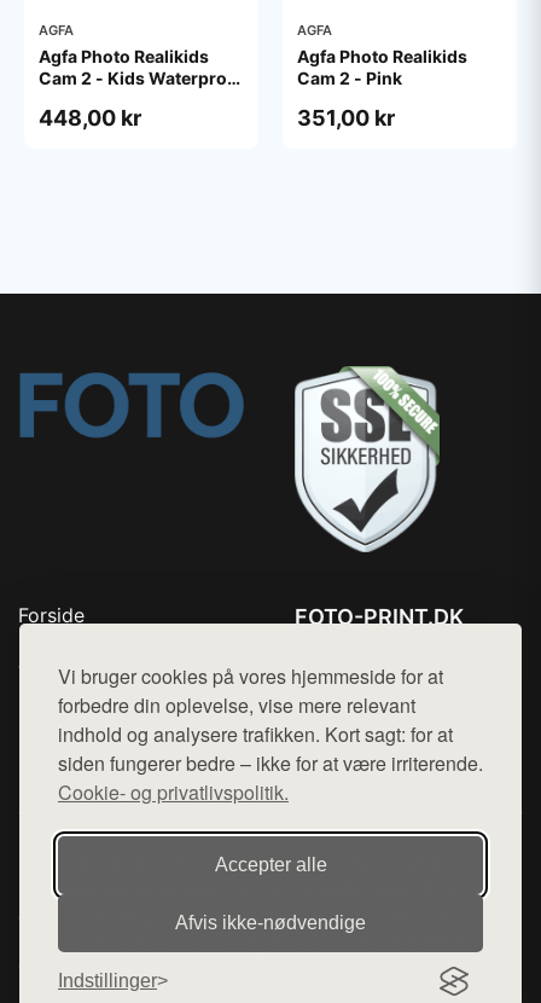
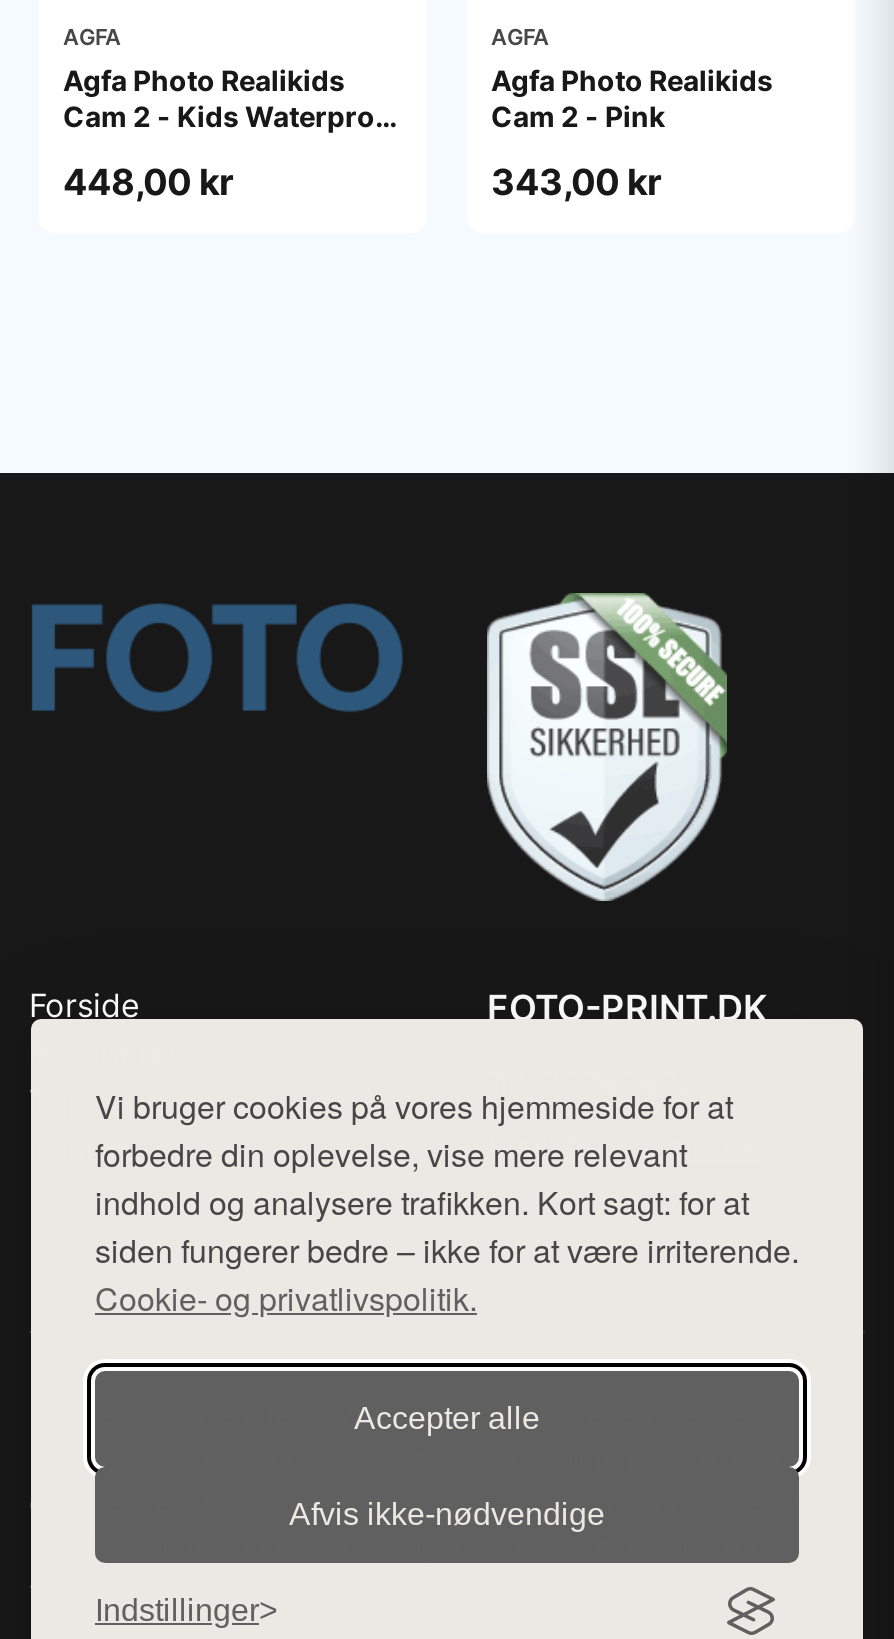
- 351,00 kr
+ 343,00 kr
